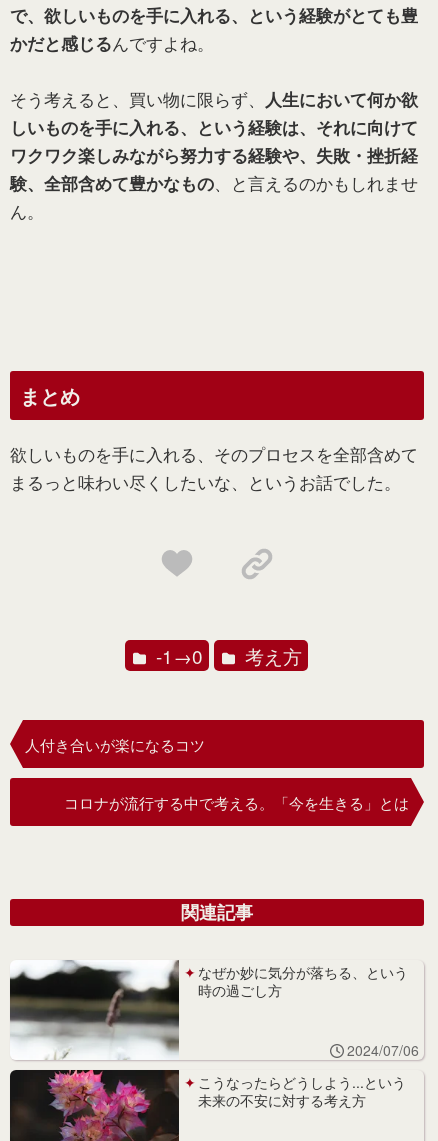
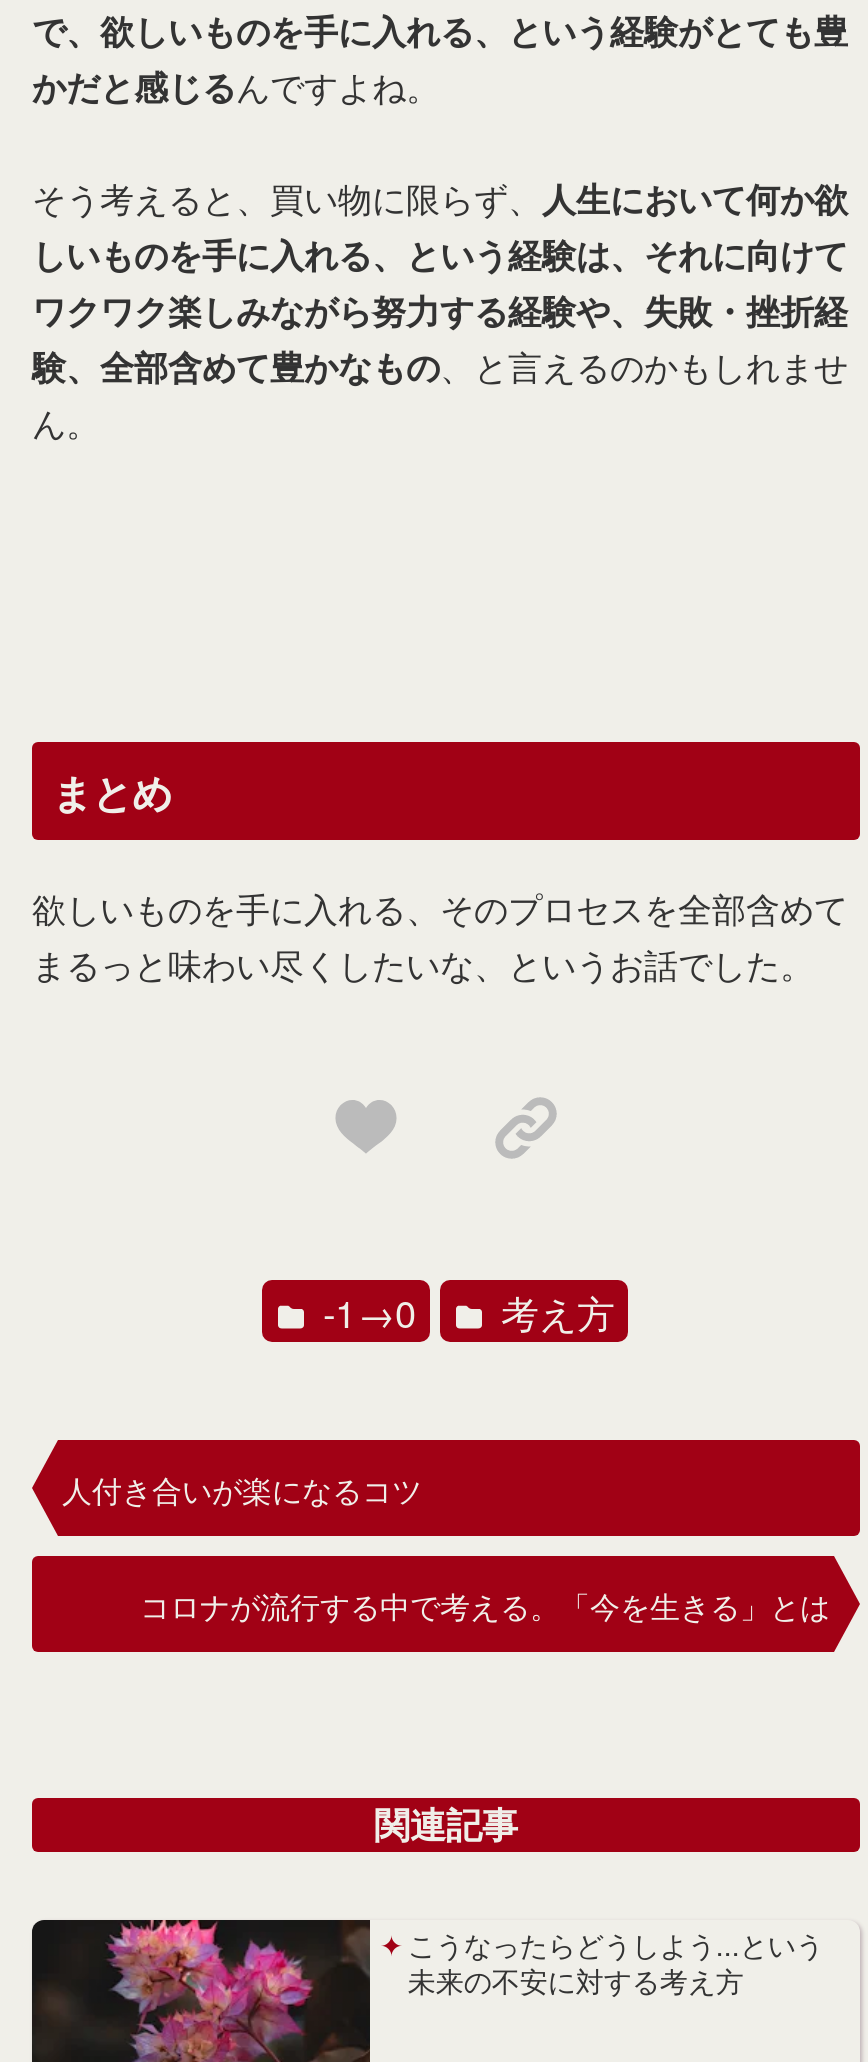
- [image]
- なぜか妙に気分が落ちる、という
- 時の過ごし方
- 2024/07/06
